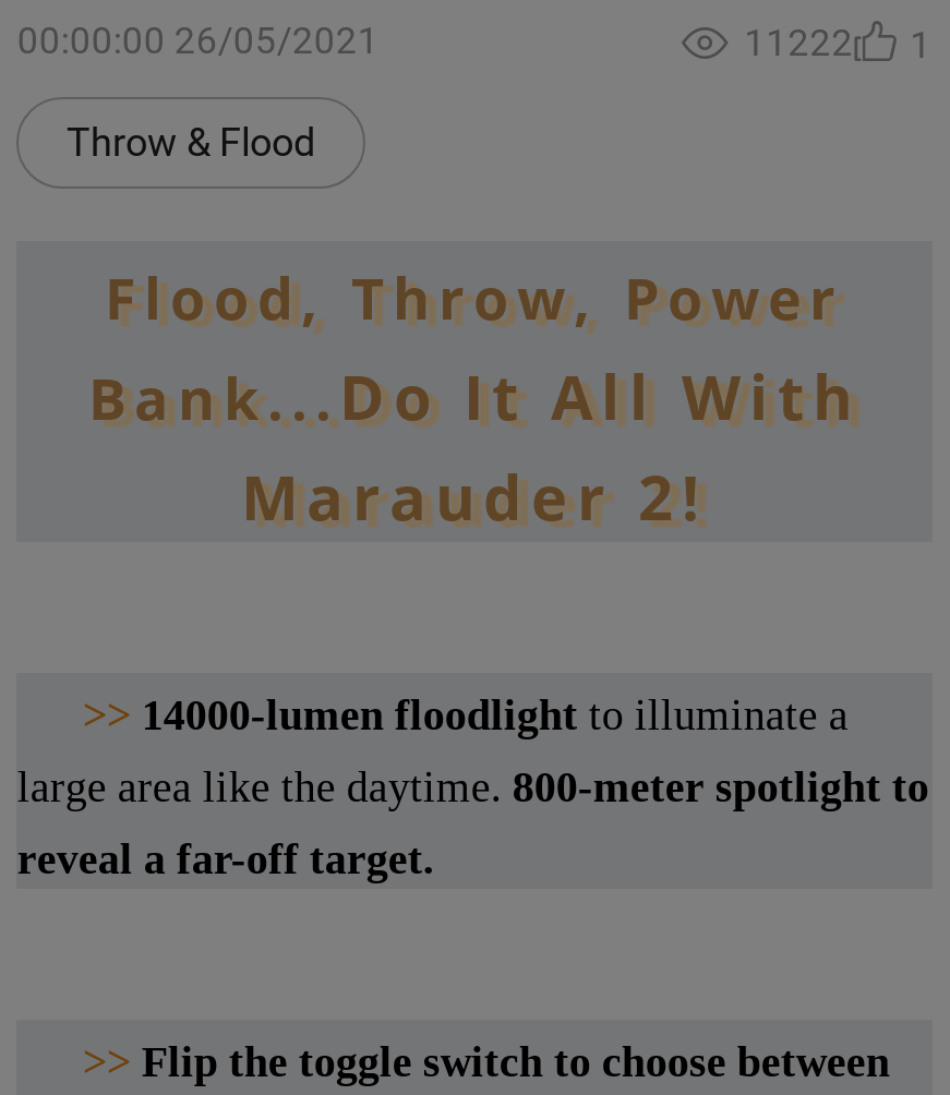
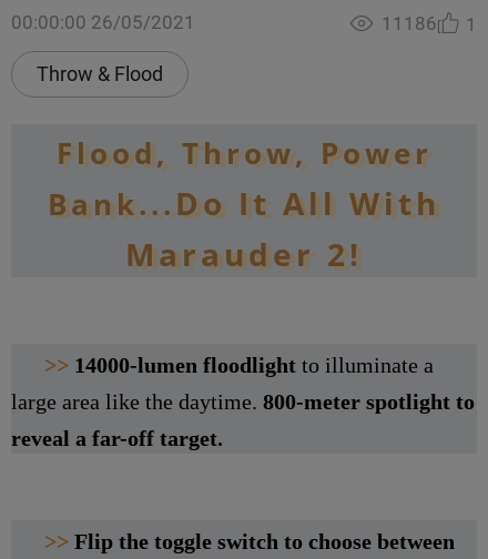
- 11222 1
+ 11186 1
